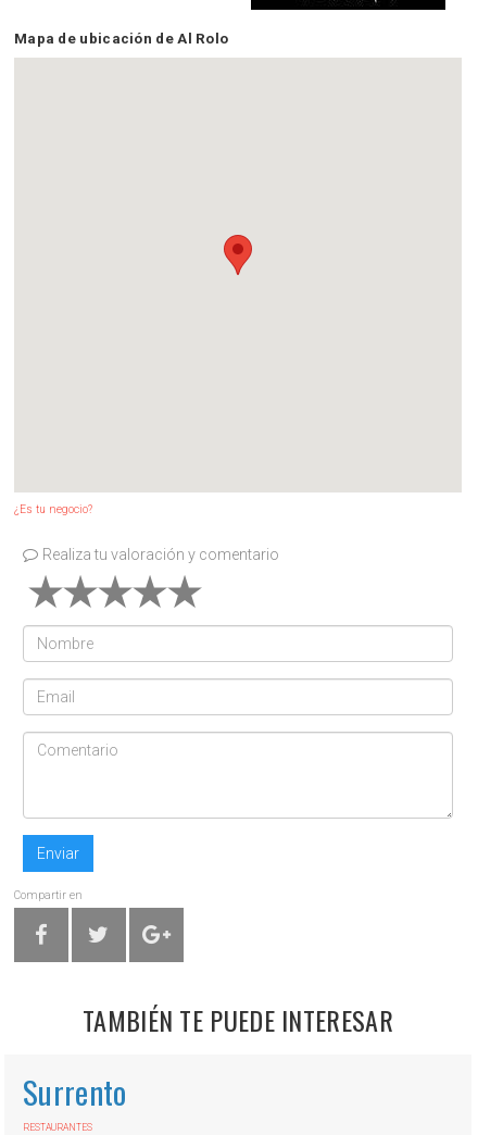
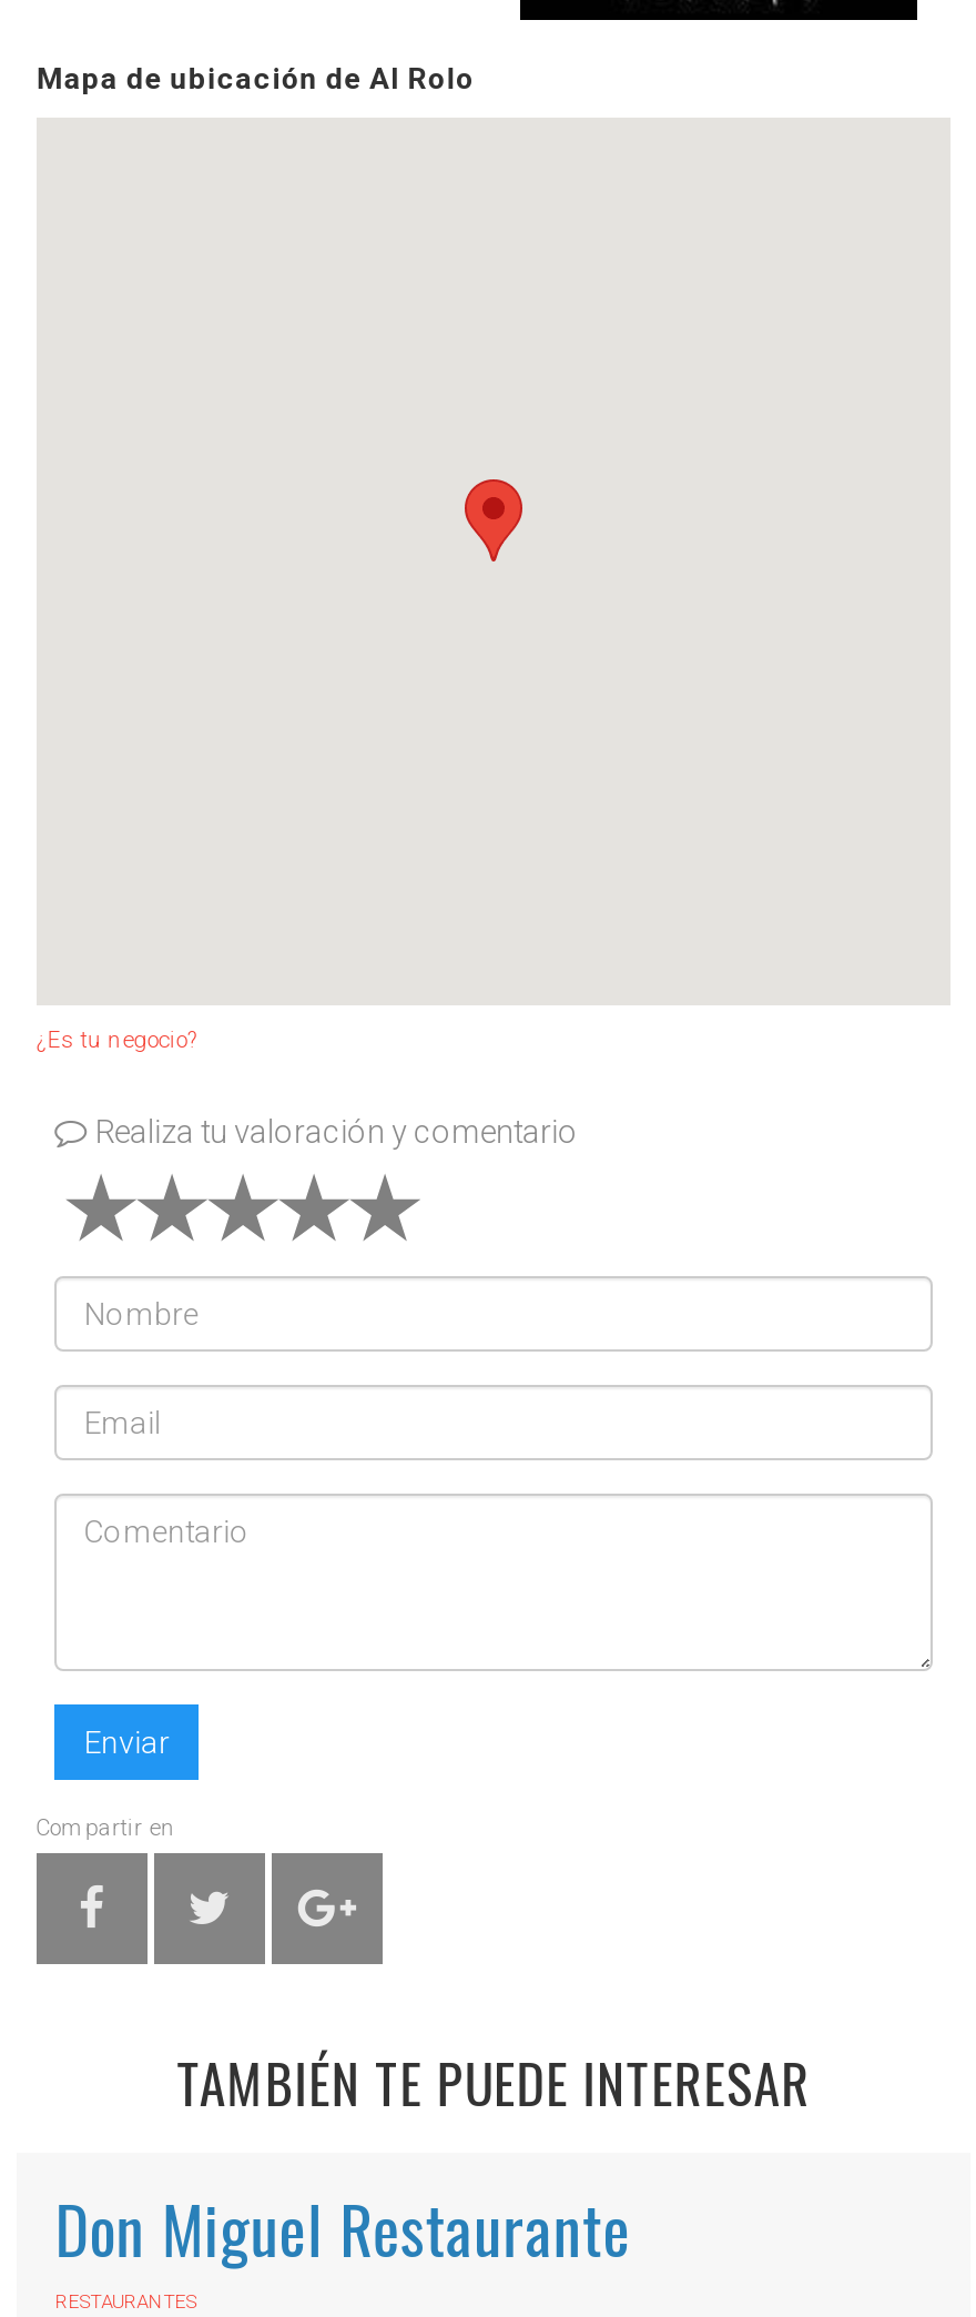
- Surrento
+ Don Miguel Restaurante
